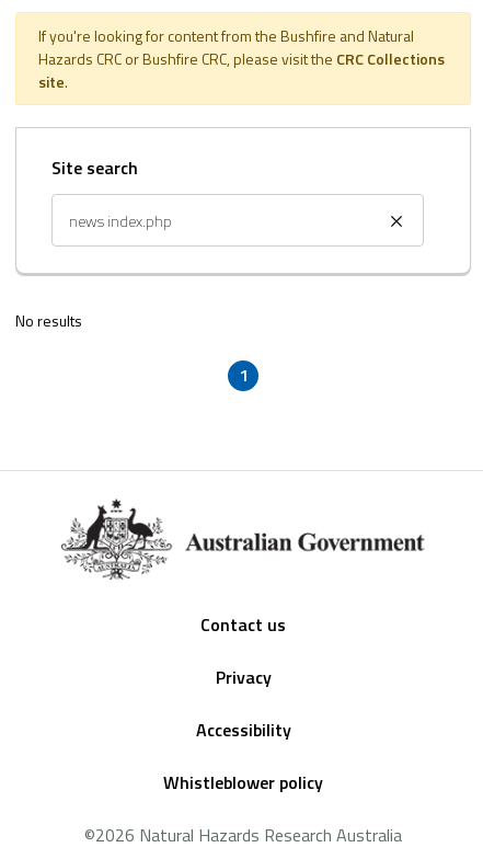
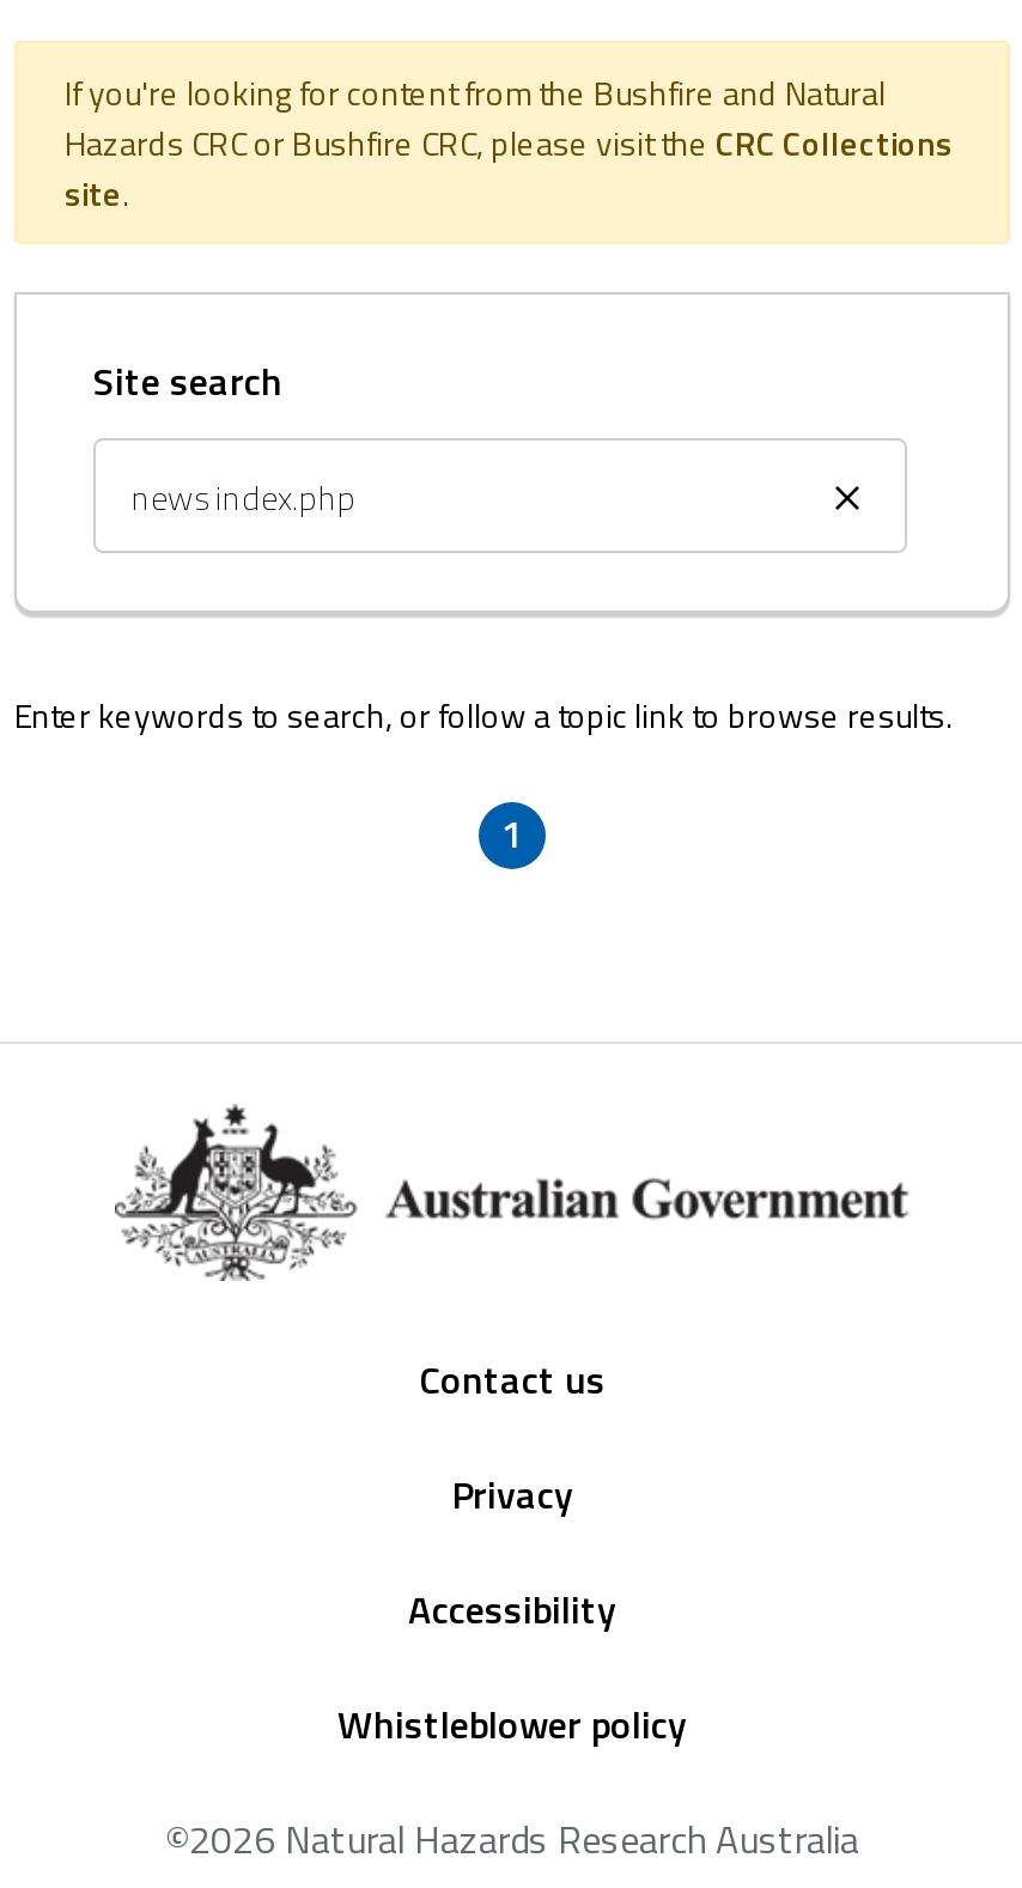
- No results
+ Enter keywords to search, or follow a topic link to browse results.
